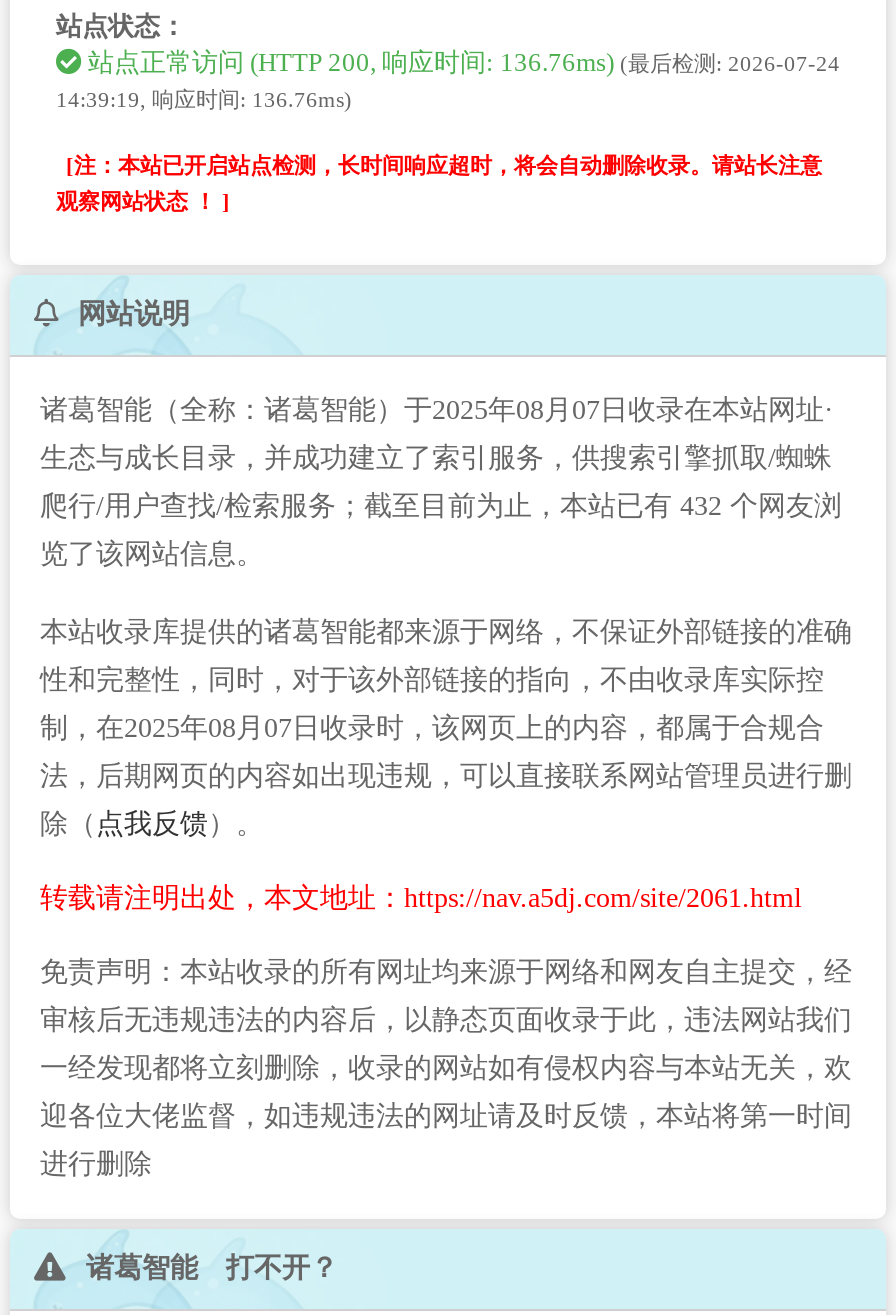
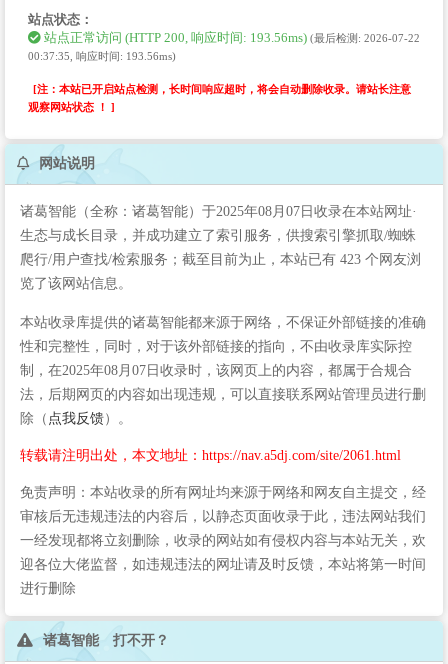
- 站点正常访问 (HTTP 200, 响应时间: 136.76ms) (最后检测: 2026-07-24
+ 站点正常访问 (HTTP 200, 响应时间: 193.56ms) (最后检测: 2026-07-22

- 14:39:19, 响应时间: 136.76ms)
+ 00:37:35, 响应时间: 193.56ms)

- 爬行/用户查找/检索服务；截至目前为止，本站已有 432 个网友浏
+ 爬行/用户查找/检索服务；截至目前为止，本站已有 423 个网友浏
